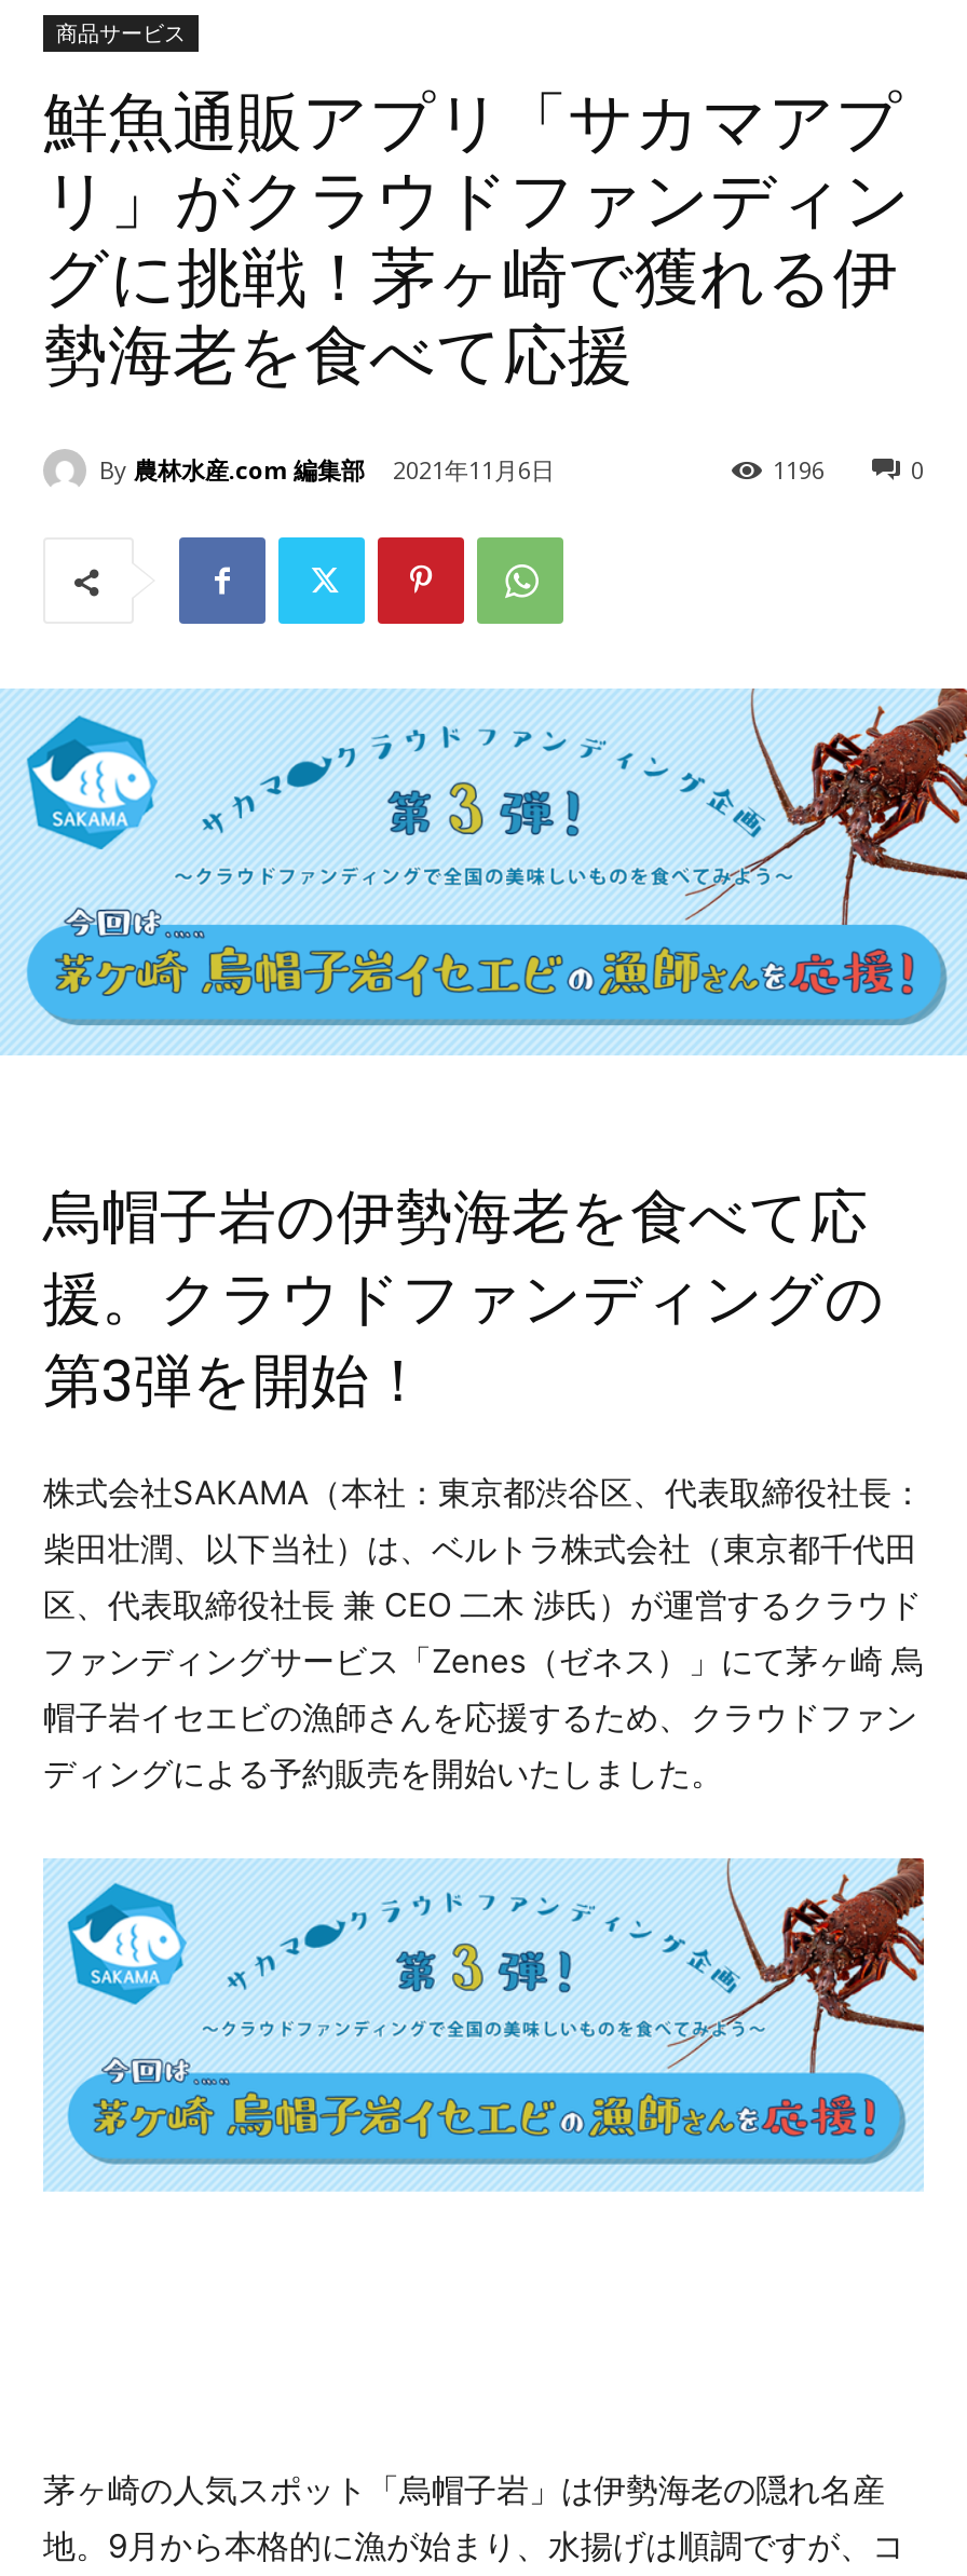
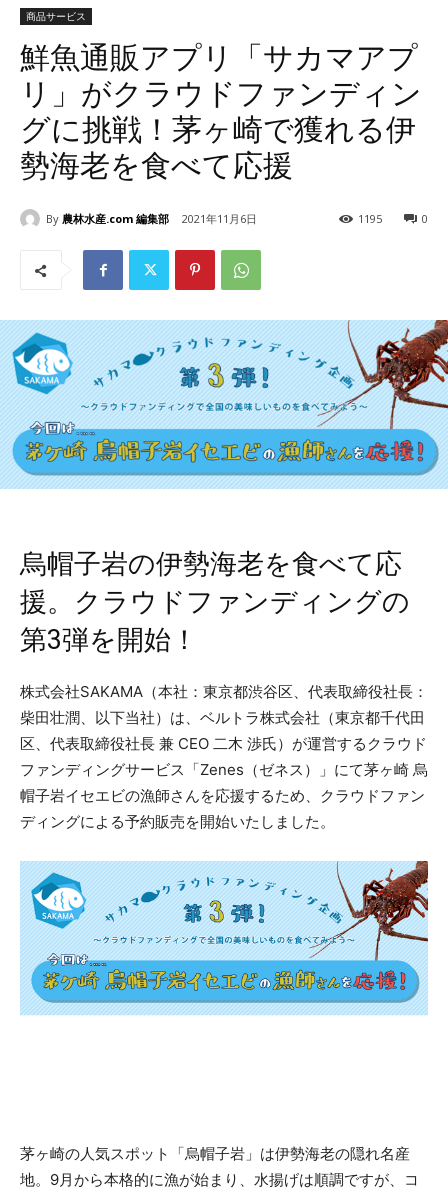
- 1196
+ 1195
